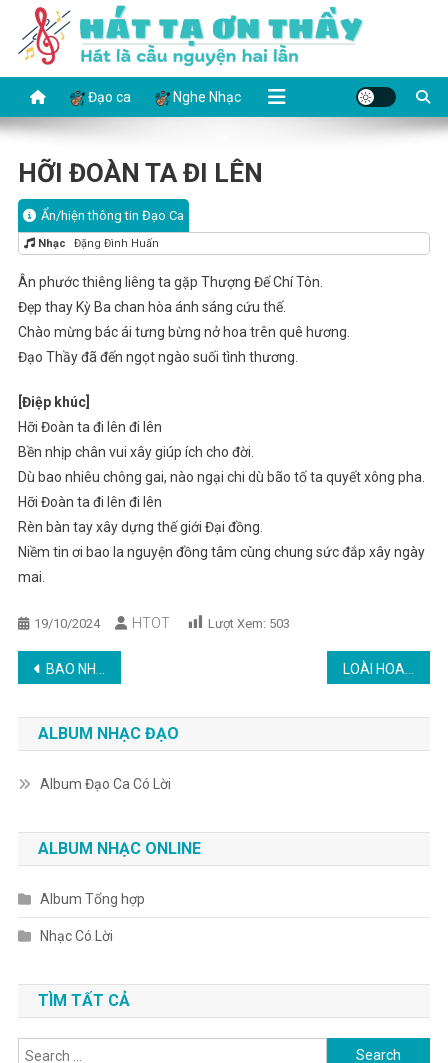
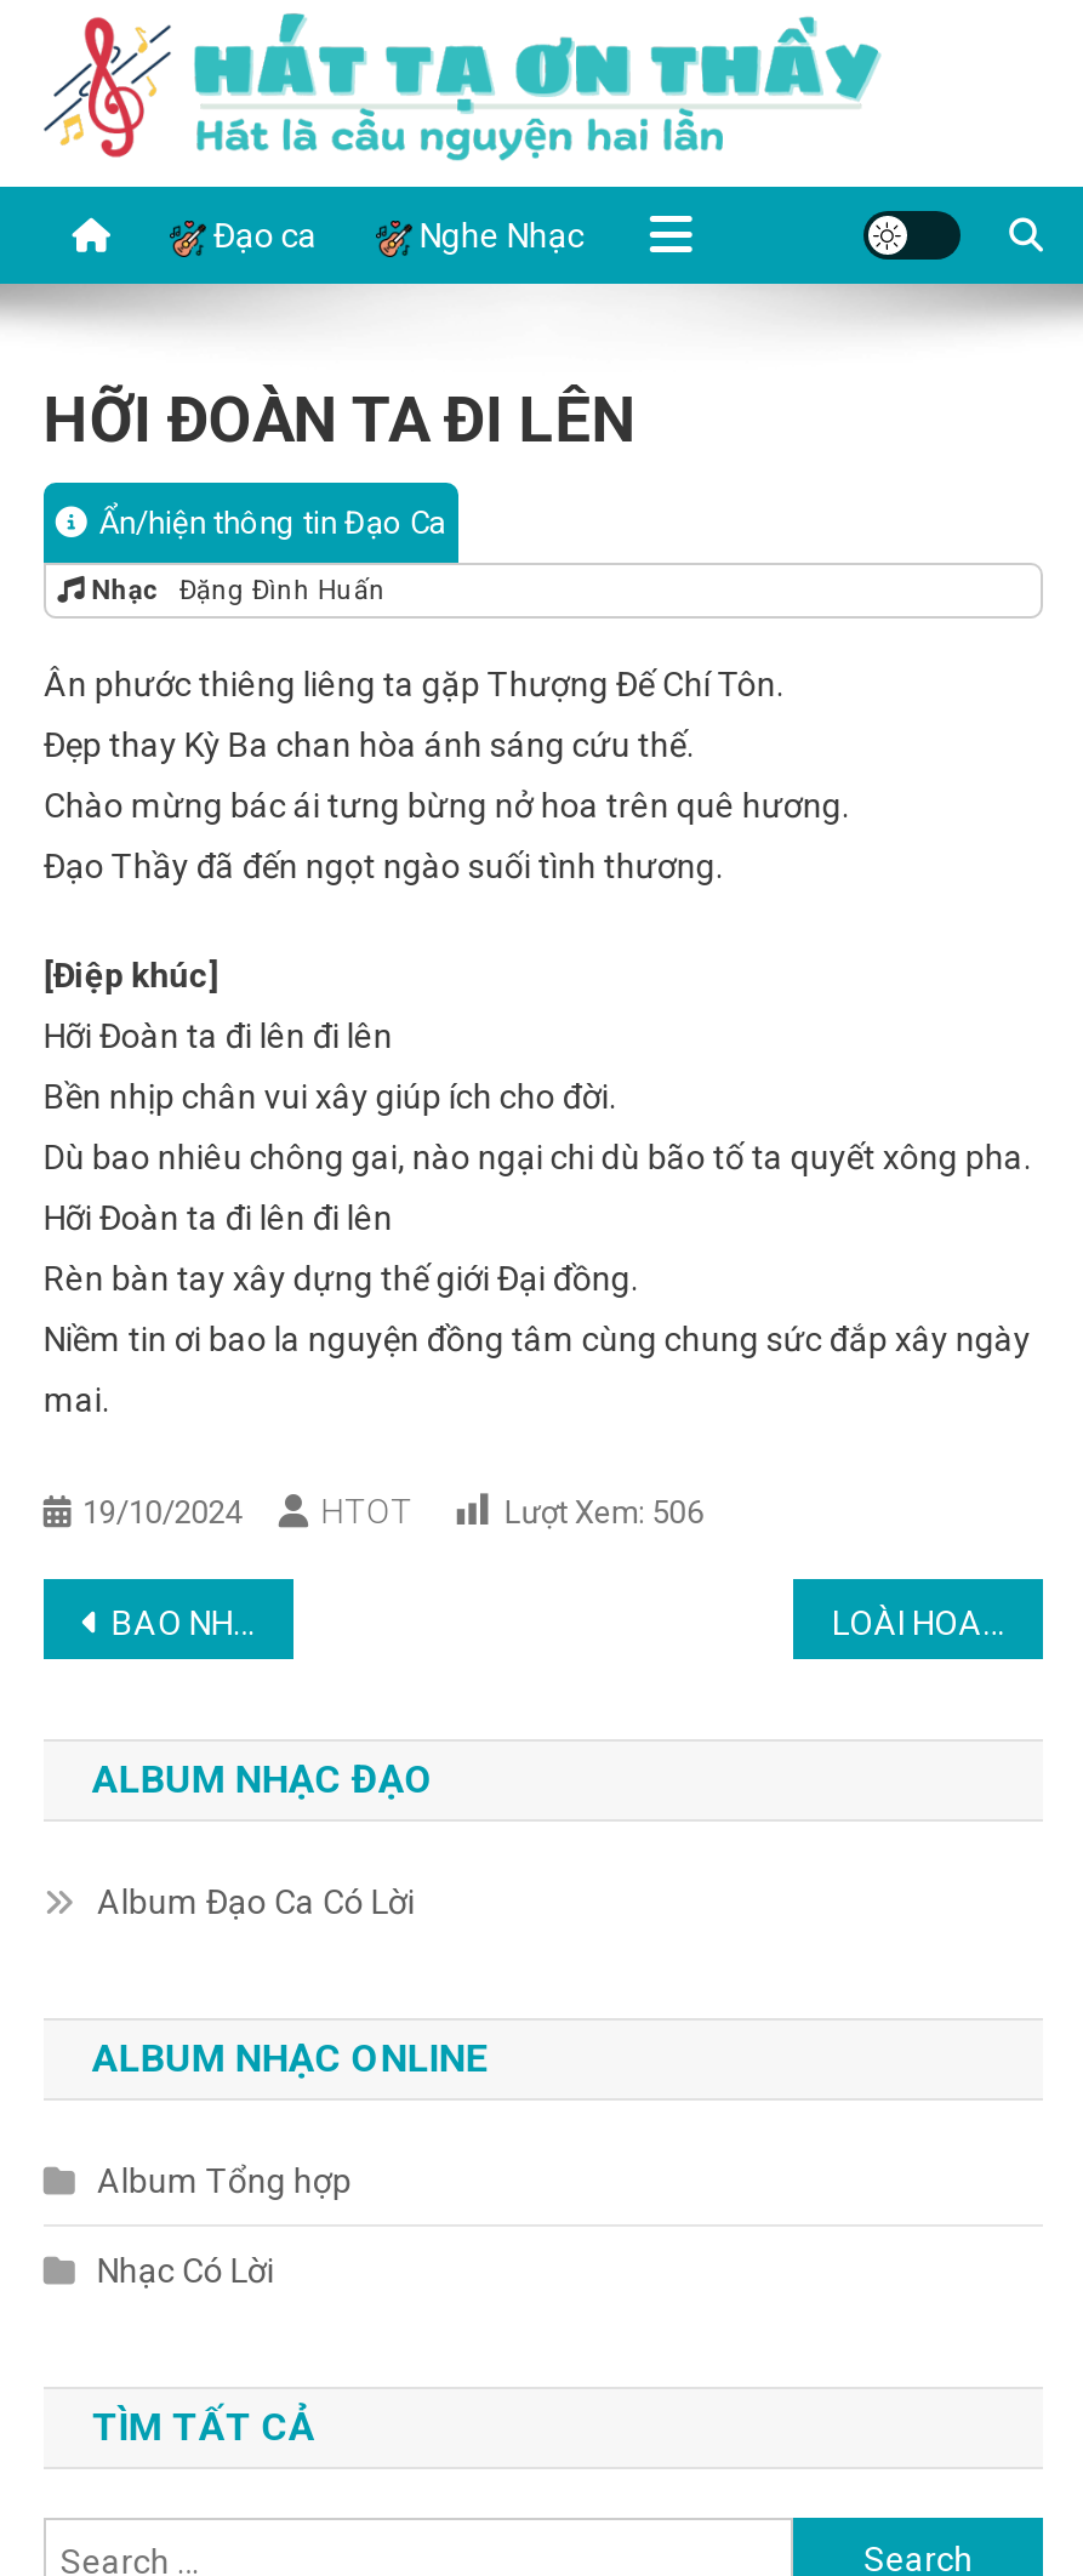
- Lượt Xem: 503
+ Lượt Xem: 506
